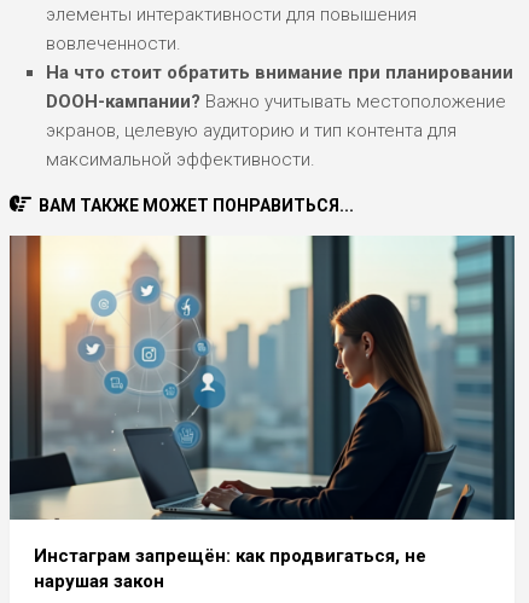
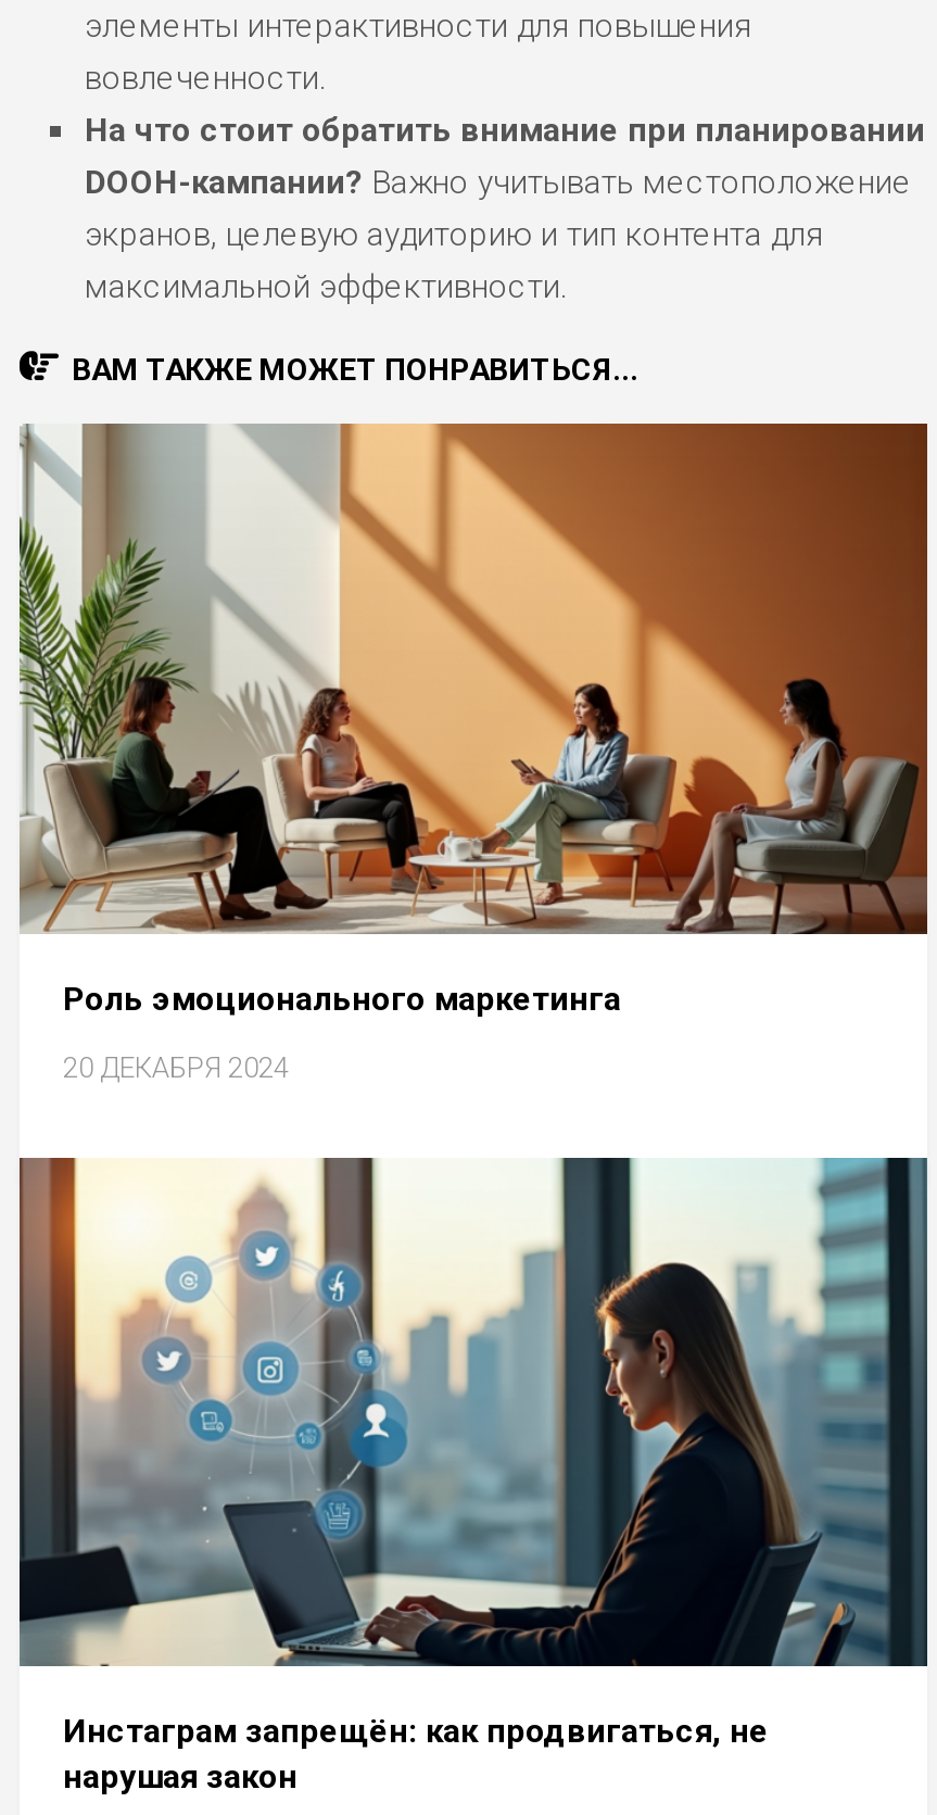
+ [image]
+ Роль эмоционального маркетинга
+ 20 ДЕКАБРЯ 2024
